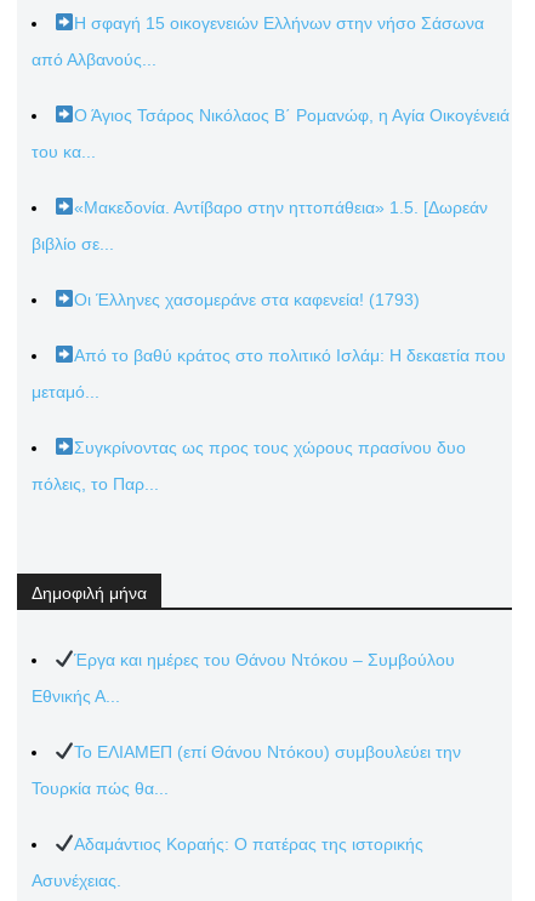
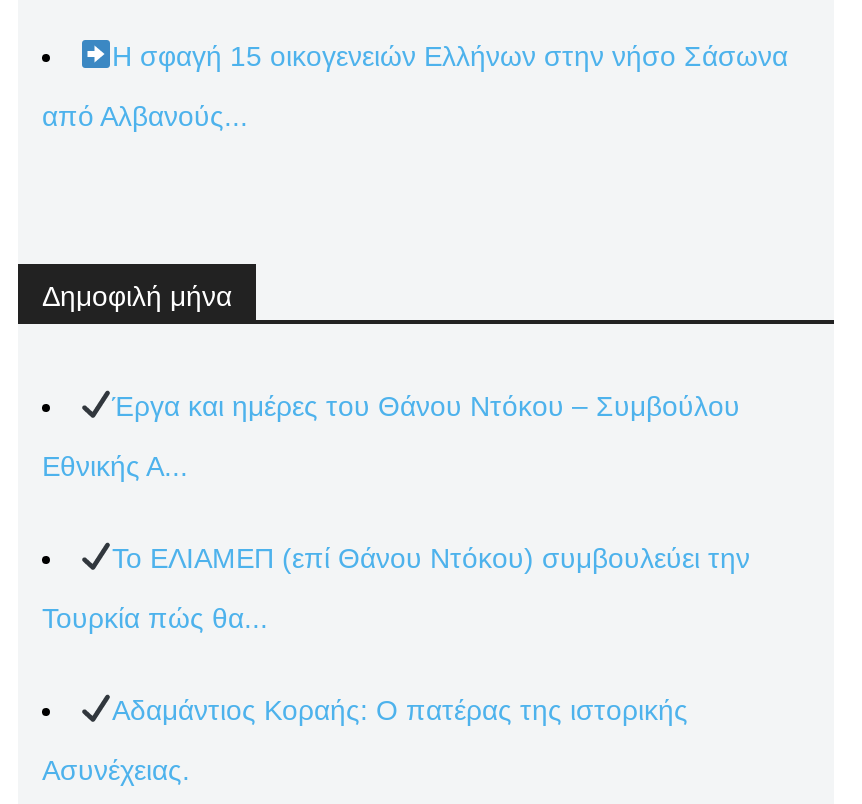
- Ο Άγιος Τσάρος Νικόλαος Β΄ Ρομανώφ, η Αγία Οικογένειά
- του κα...
- «Μακεδονία. Αντίβαρο στην ηττοπάθεια» 1.5. [Δωρεάν
- βιβλίο σε...
- Οι Έλληνες χασομεράνε στα καφενεία! (1793)
- Από το βαθύ κράτος στο πολιτικό Ισλάμ: Η δεκαετία που
- μεταμό...
- Συγκρίνοντας ως προς τους χώρους πρασίνου δυο
- πόλεις, το Παρ...
